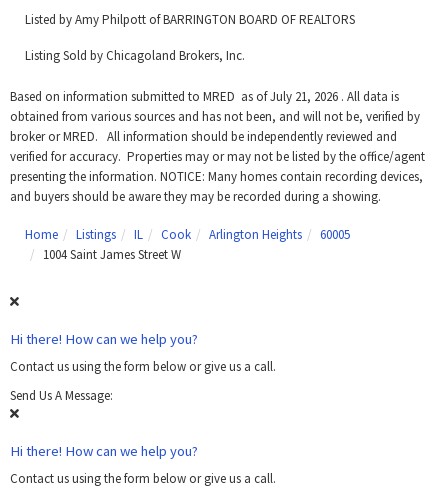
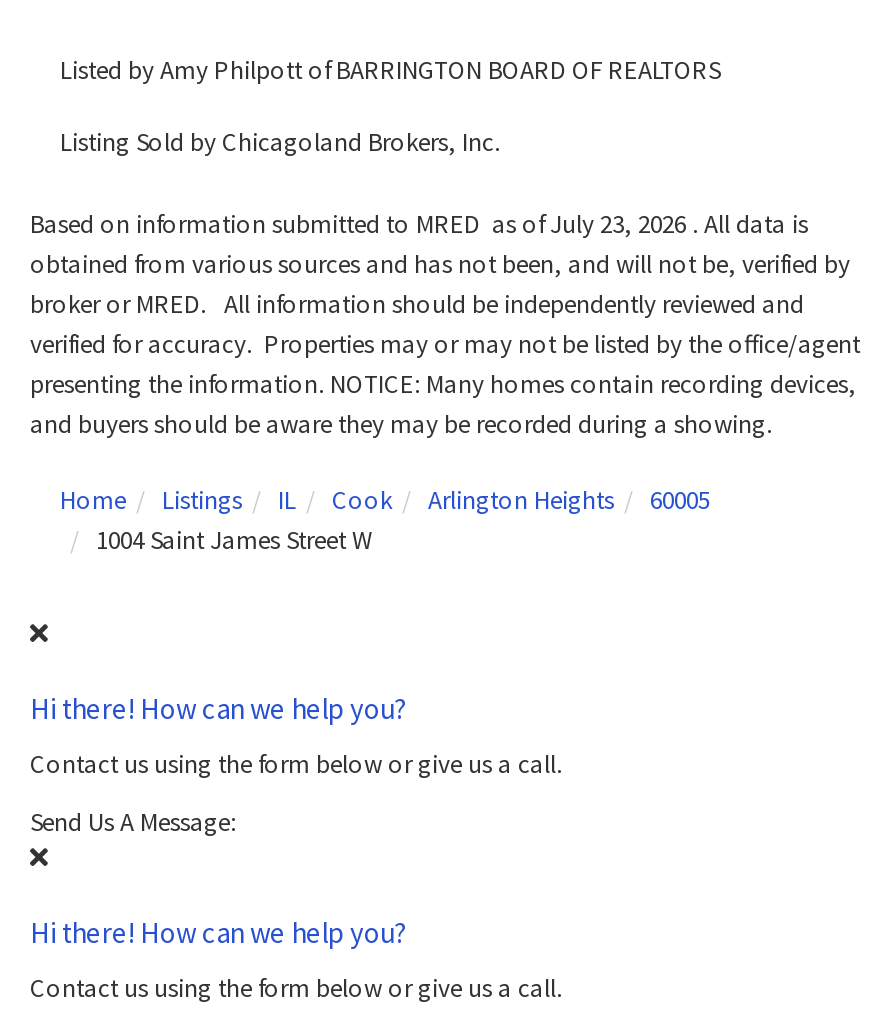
- Based on information submitted to MRED as of July 21, 2026 . All data is
+ Based on information submitted to MRED as of July 23, 2026 . All data is
